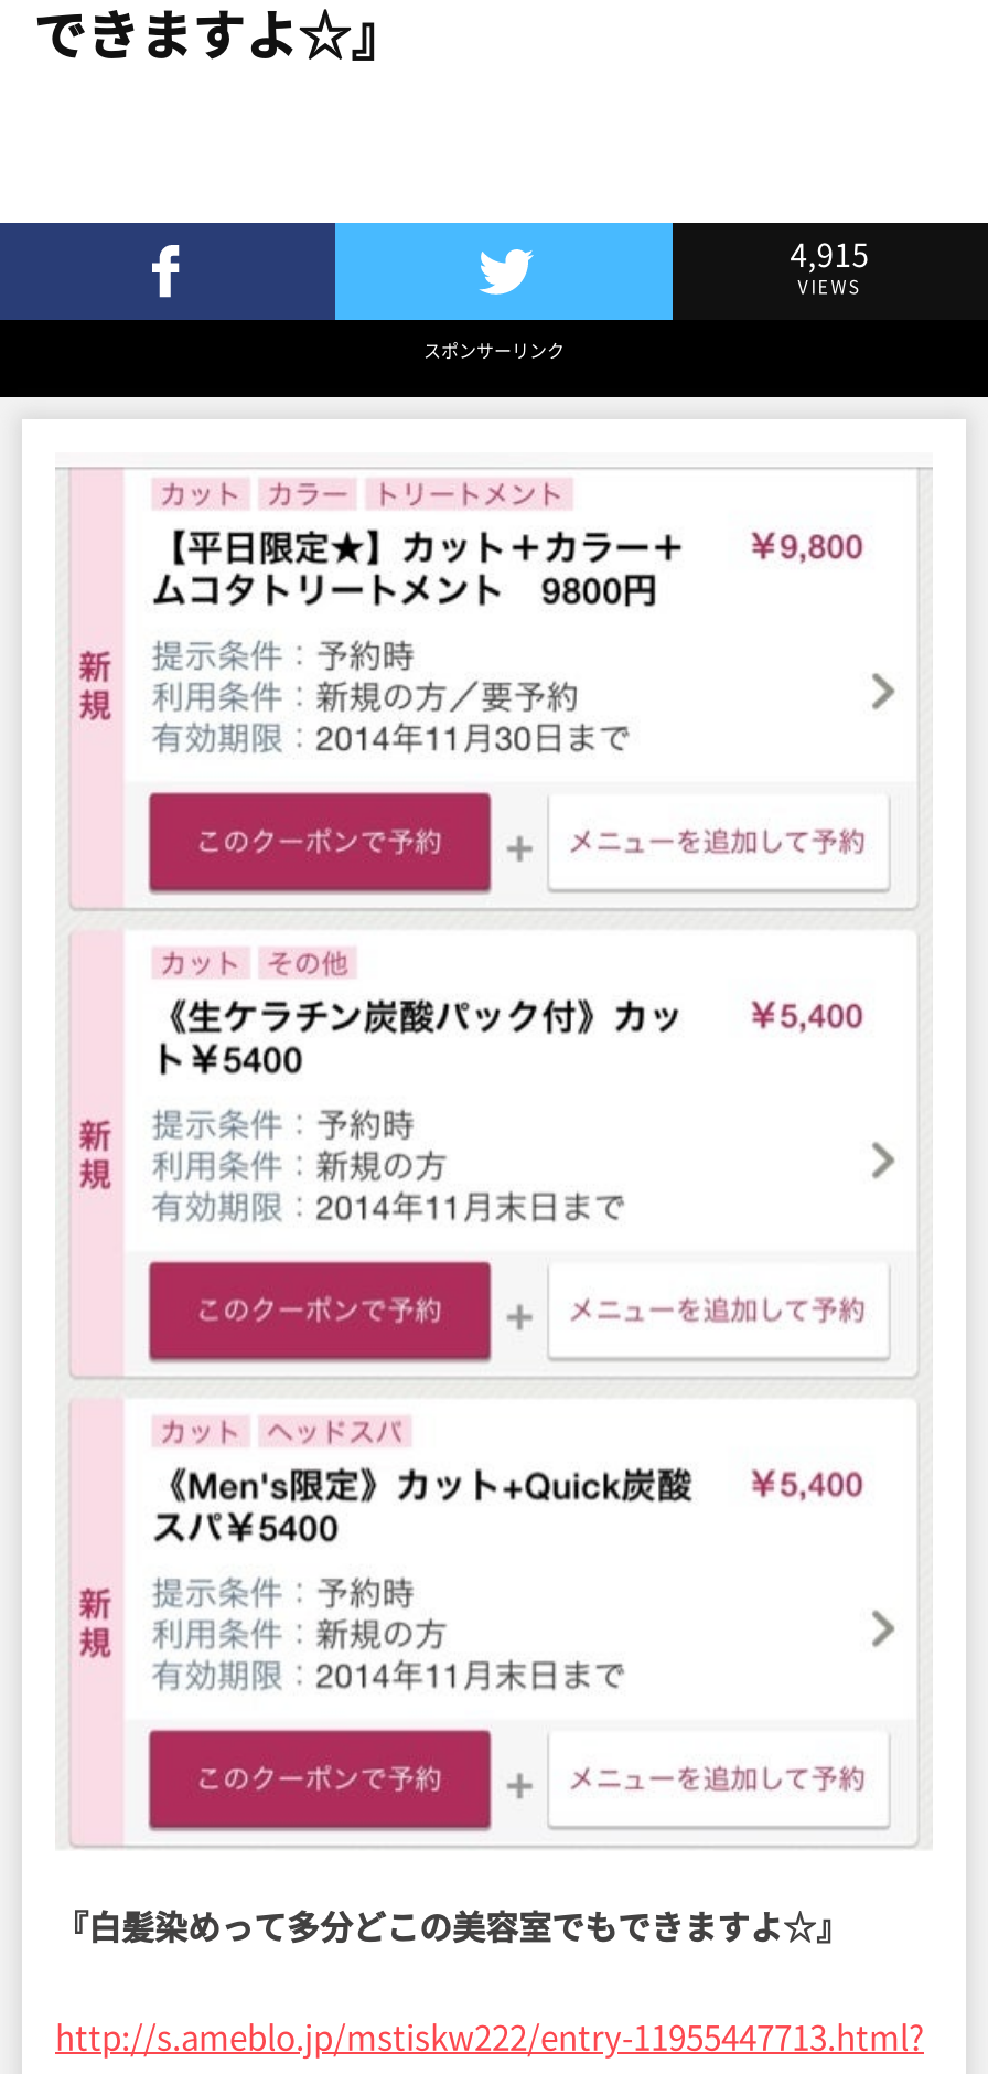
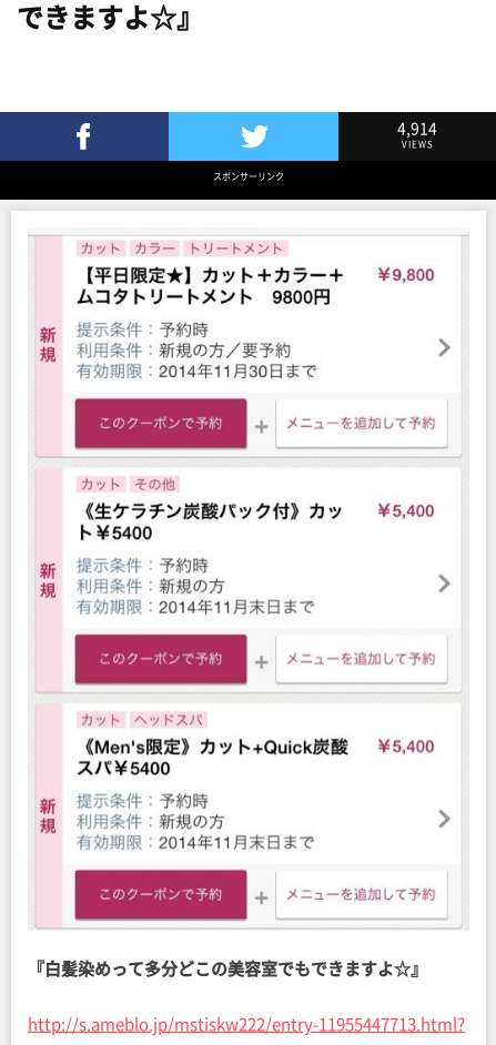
- 4,915
+ 4,914
